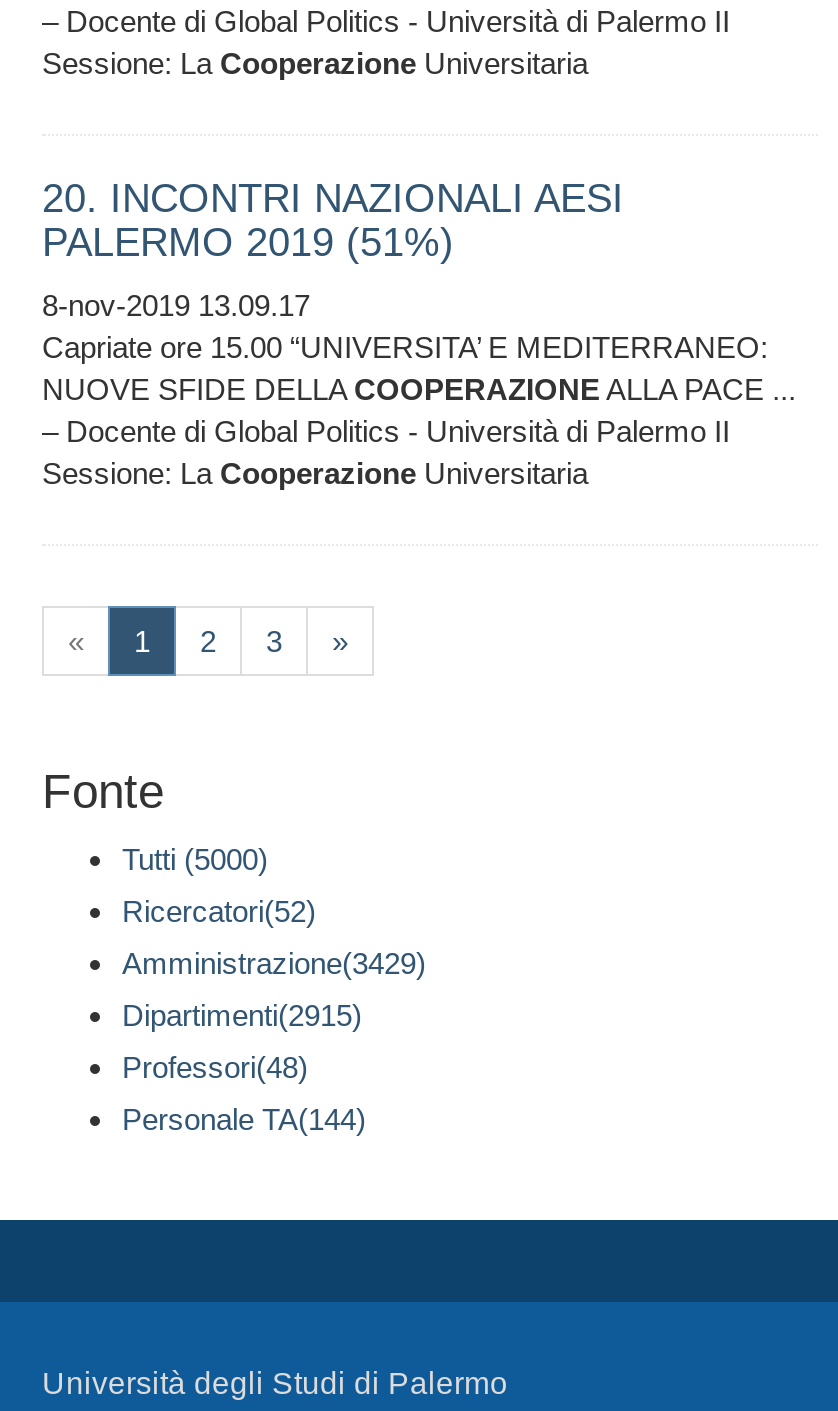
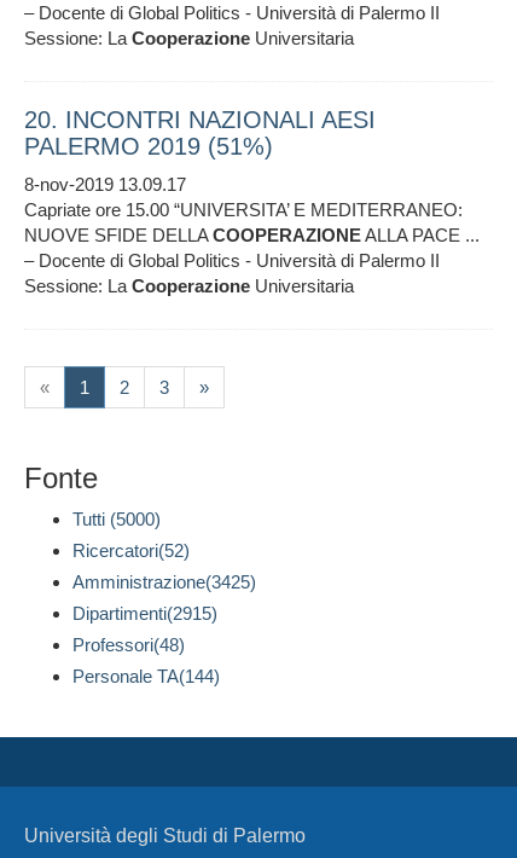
- Amministrazione(3429)
+ Amministrazione(3425)
